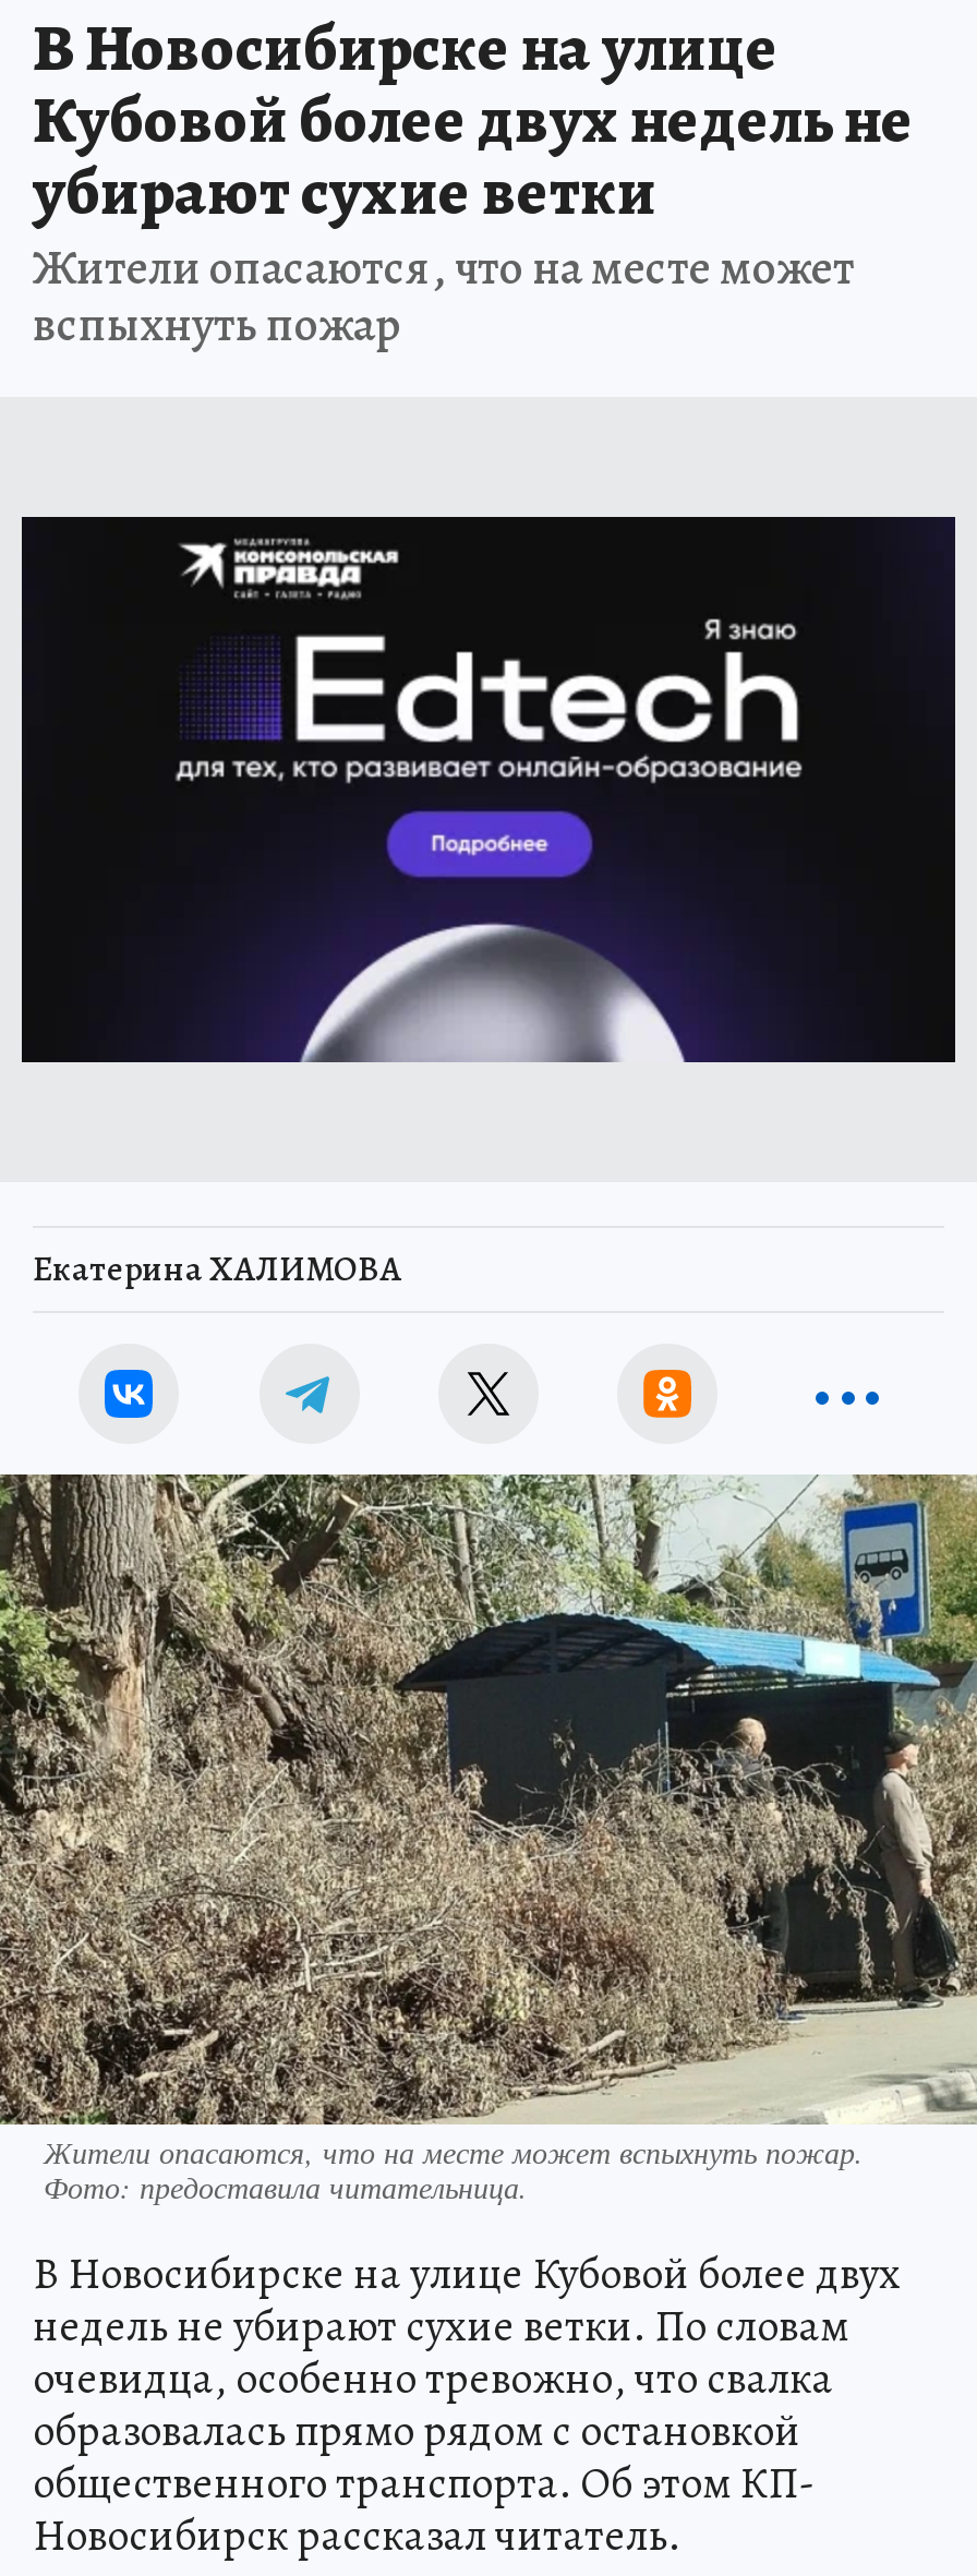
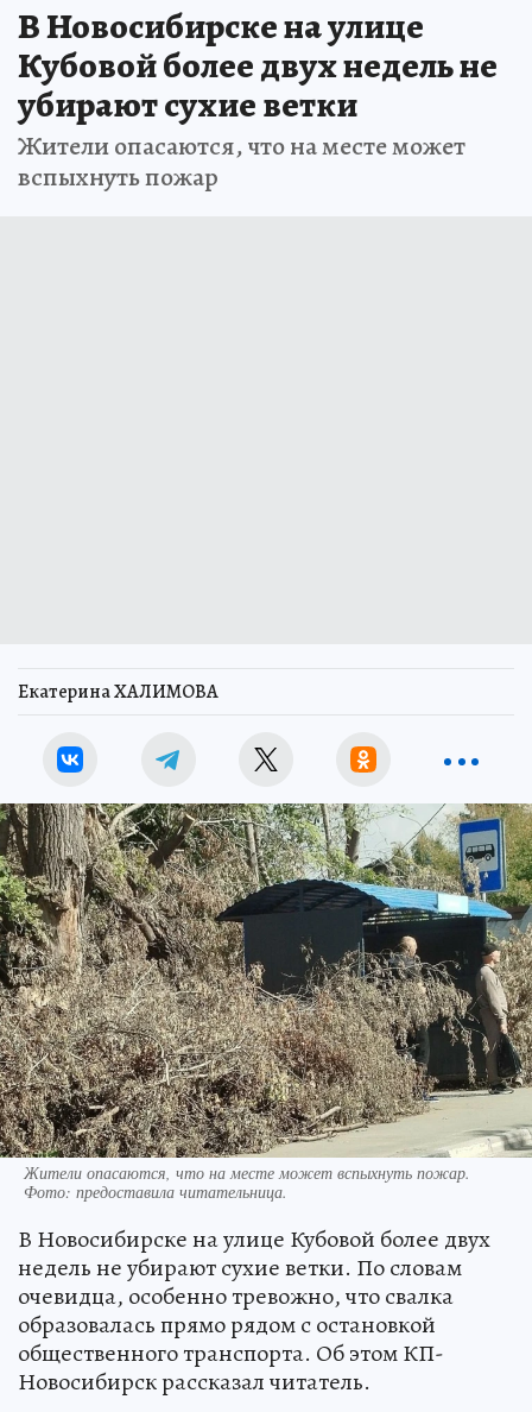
- [image]
